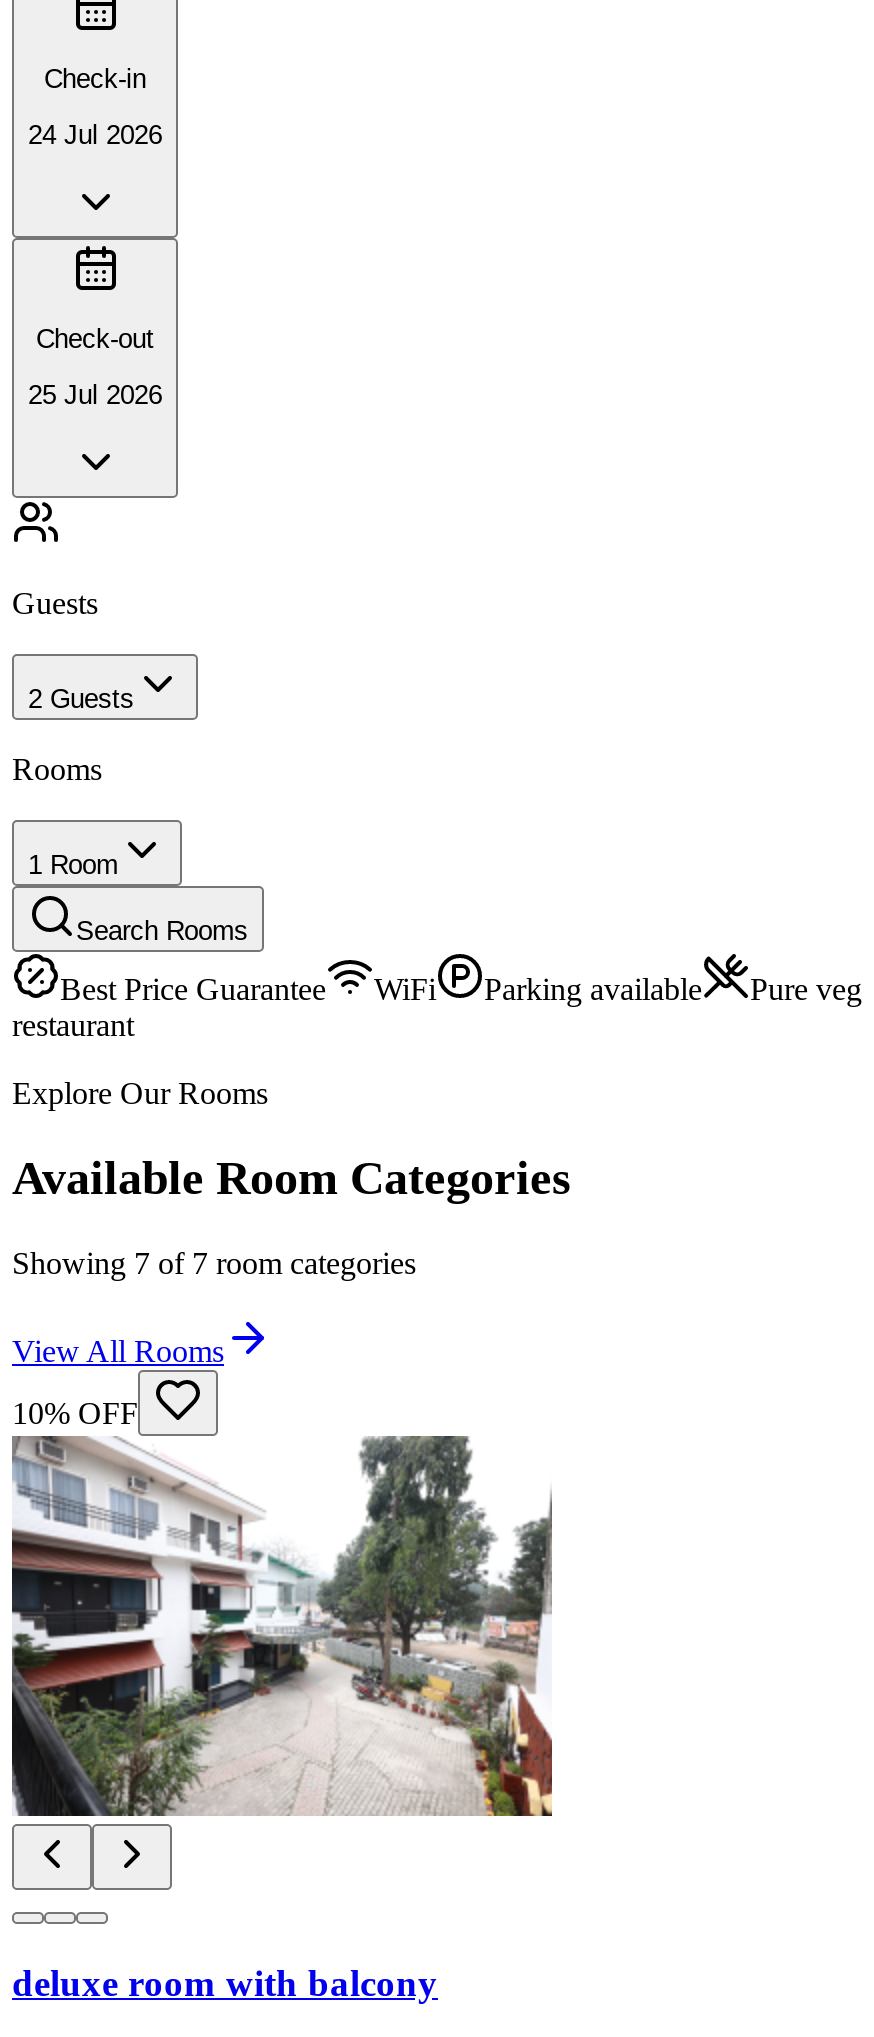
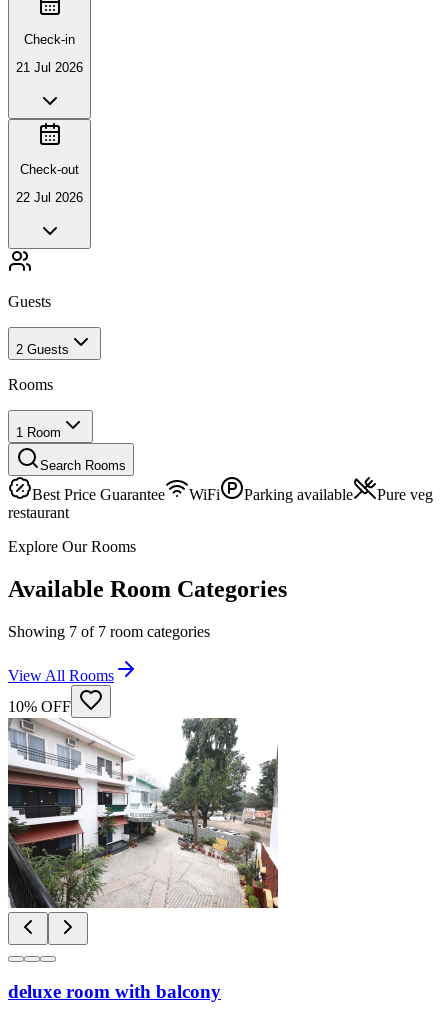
- 24 Jul 2026
+ 21 Jul 2026

- 25 Jul 2026
+ 22 Jul 2026
